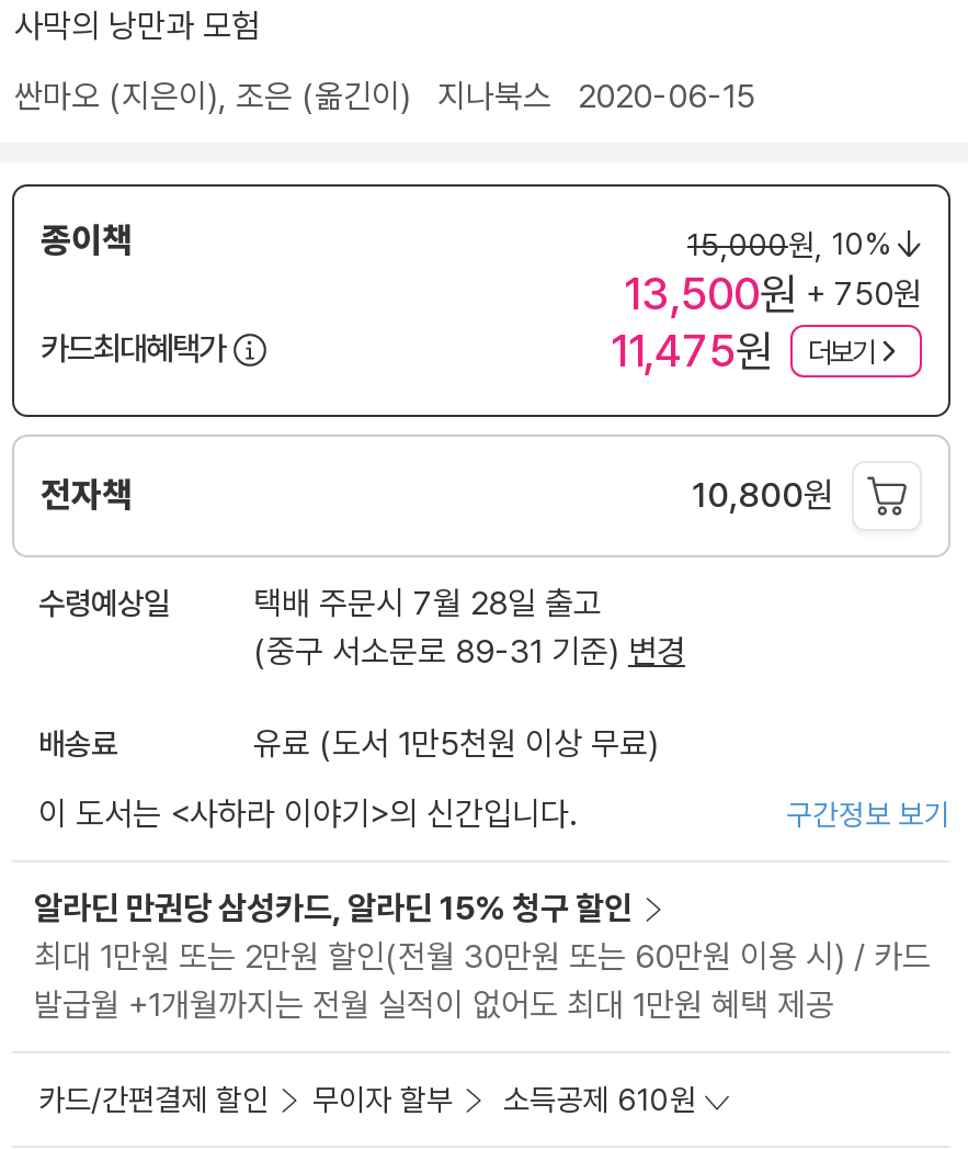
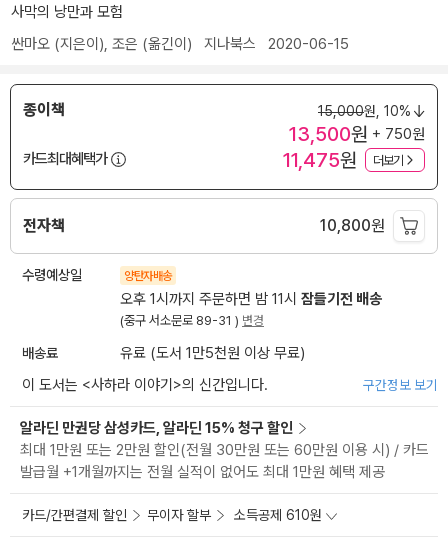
- 택배 주문시 7월 28일 출고
- (중구 서소문로 89-31 기준) 변경
+ 양탄자배송
+ 오후 1시까지 주문하면 밤 11시 잠들기전 배송
+ (중구 서소문로 89-31 ) 변경
